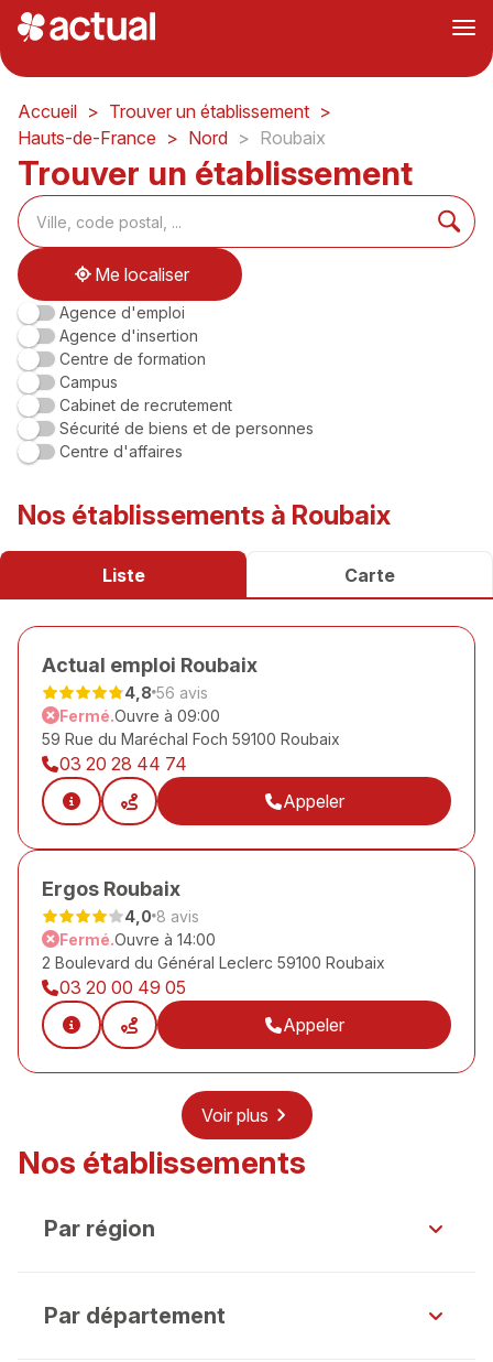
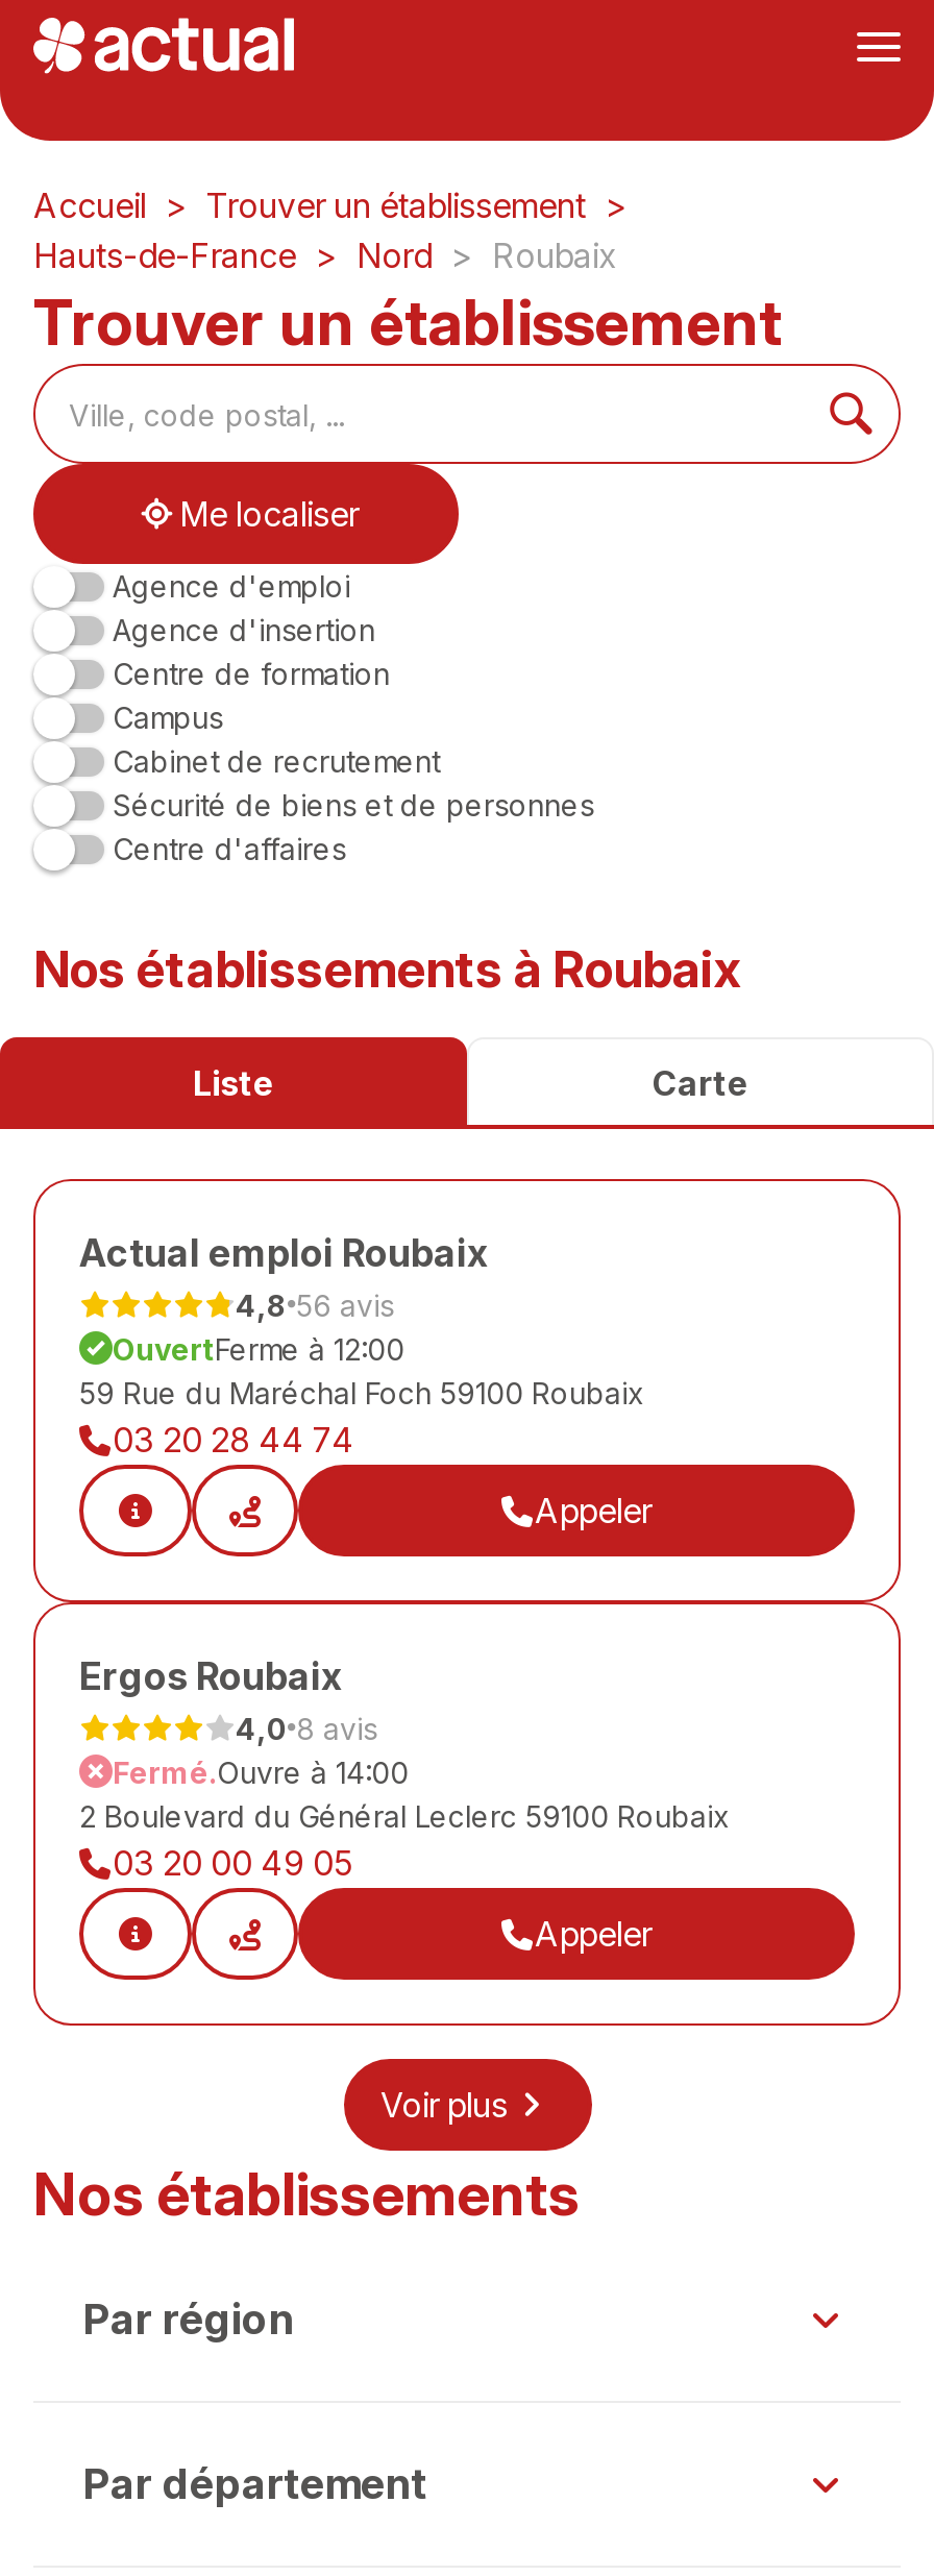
- Fermé.Ouvre à 09:00
+ OuvertFerme à 12:00
